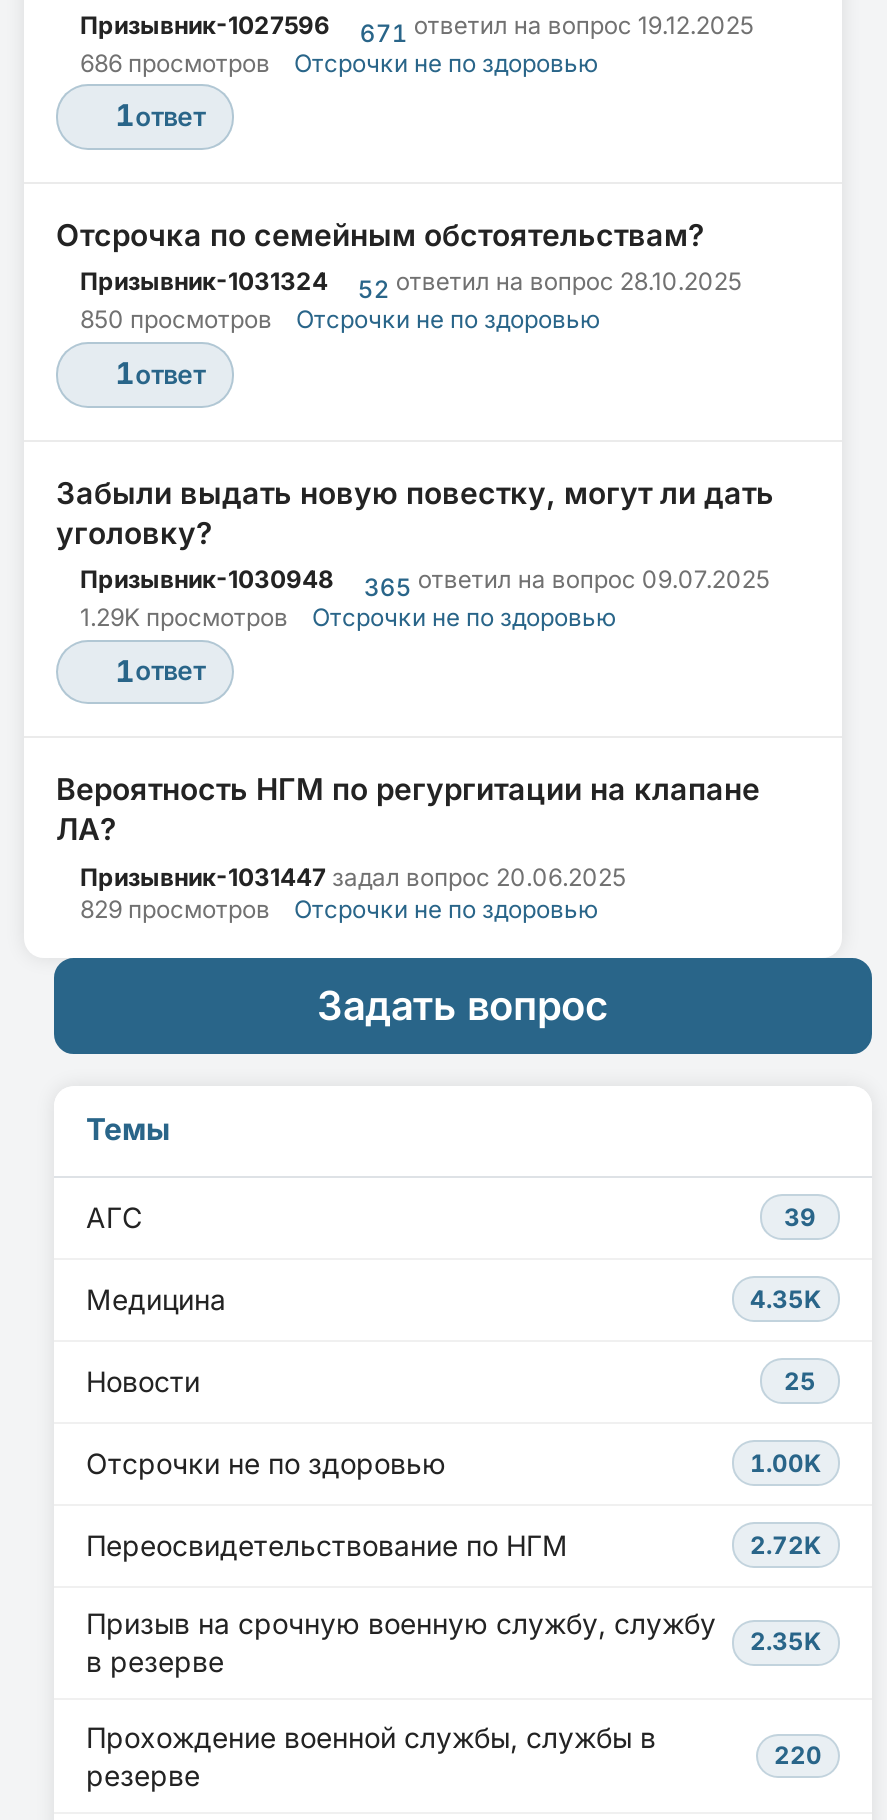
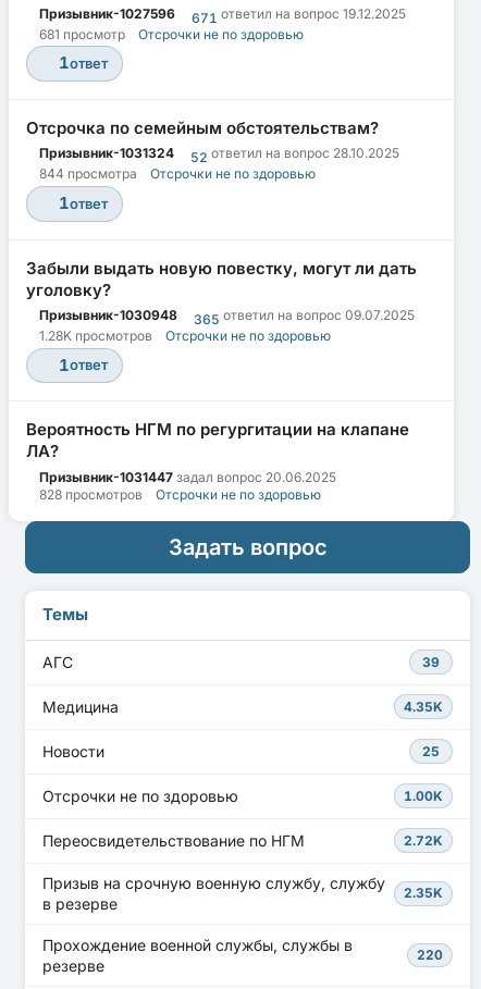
- 686 просмотров Отсрочки не по здоровью
+ 681 просмотр Отсрочки не по здоровью

- 850 просмотров Отсрочки не по здоровью
+ 844 просмотра Отсрочки не по здоровью

- 1.29K просмотров Отсрочки не по здоровью
+ 1.28K просмотров Отсрочки не по здоровью

- 829 просмотров Отсрочки не по здоровью
+ 828 просмотров Отсрочки не по здоровью
